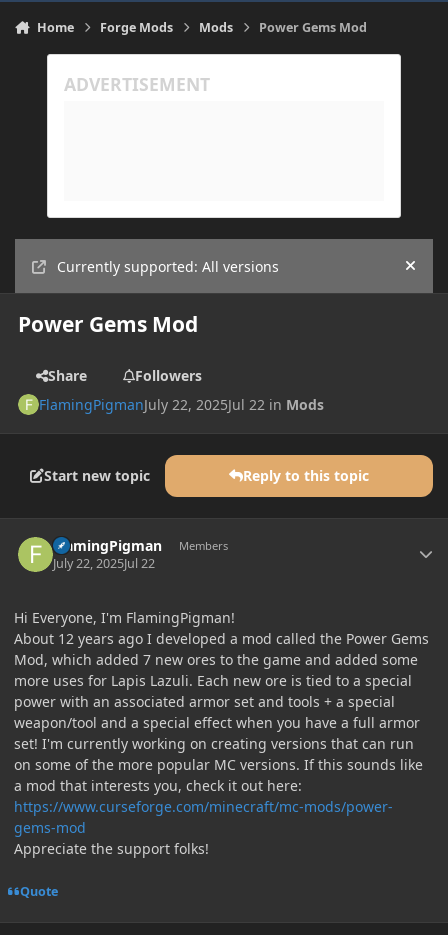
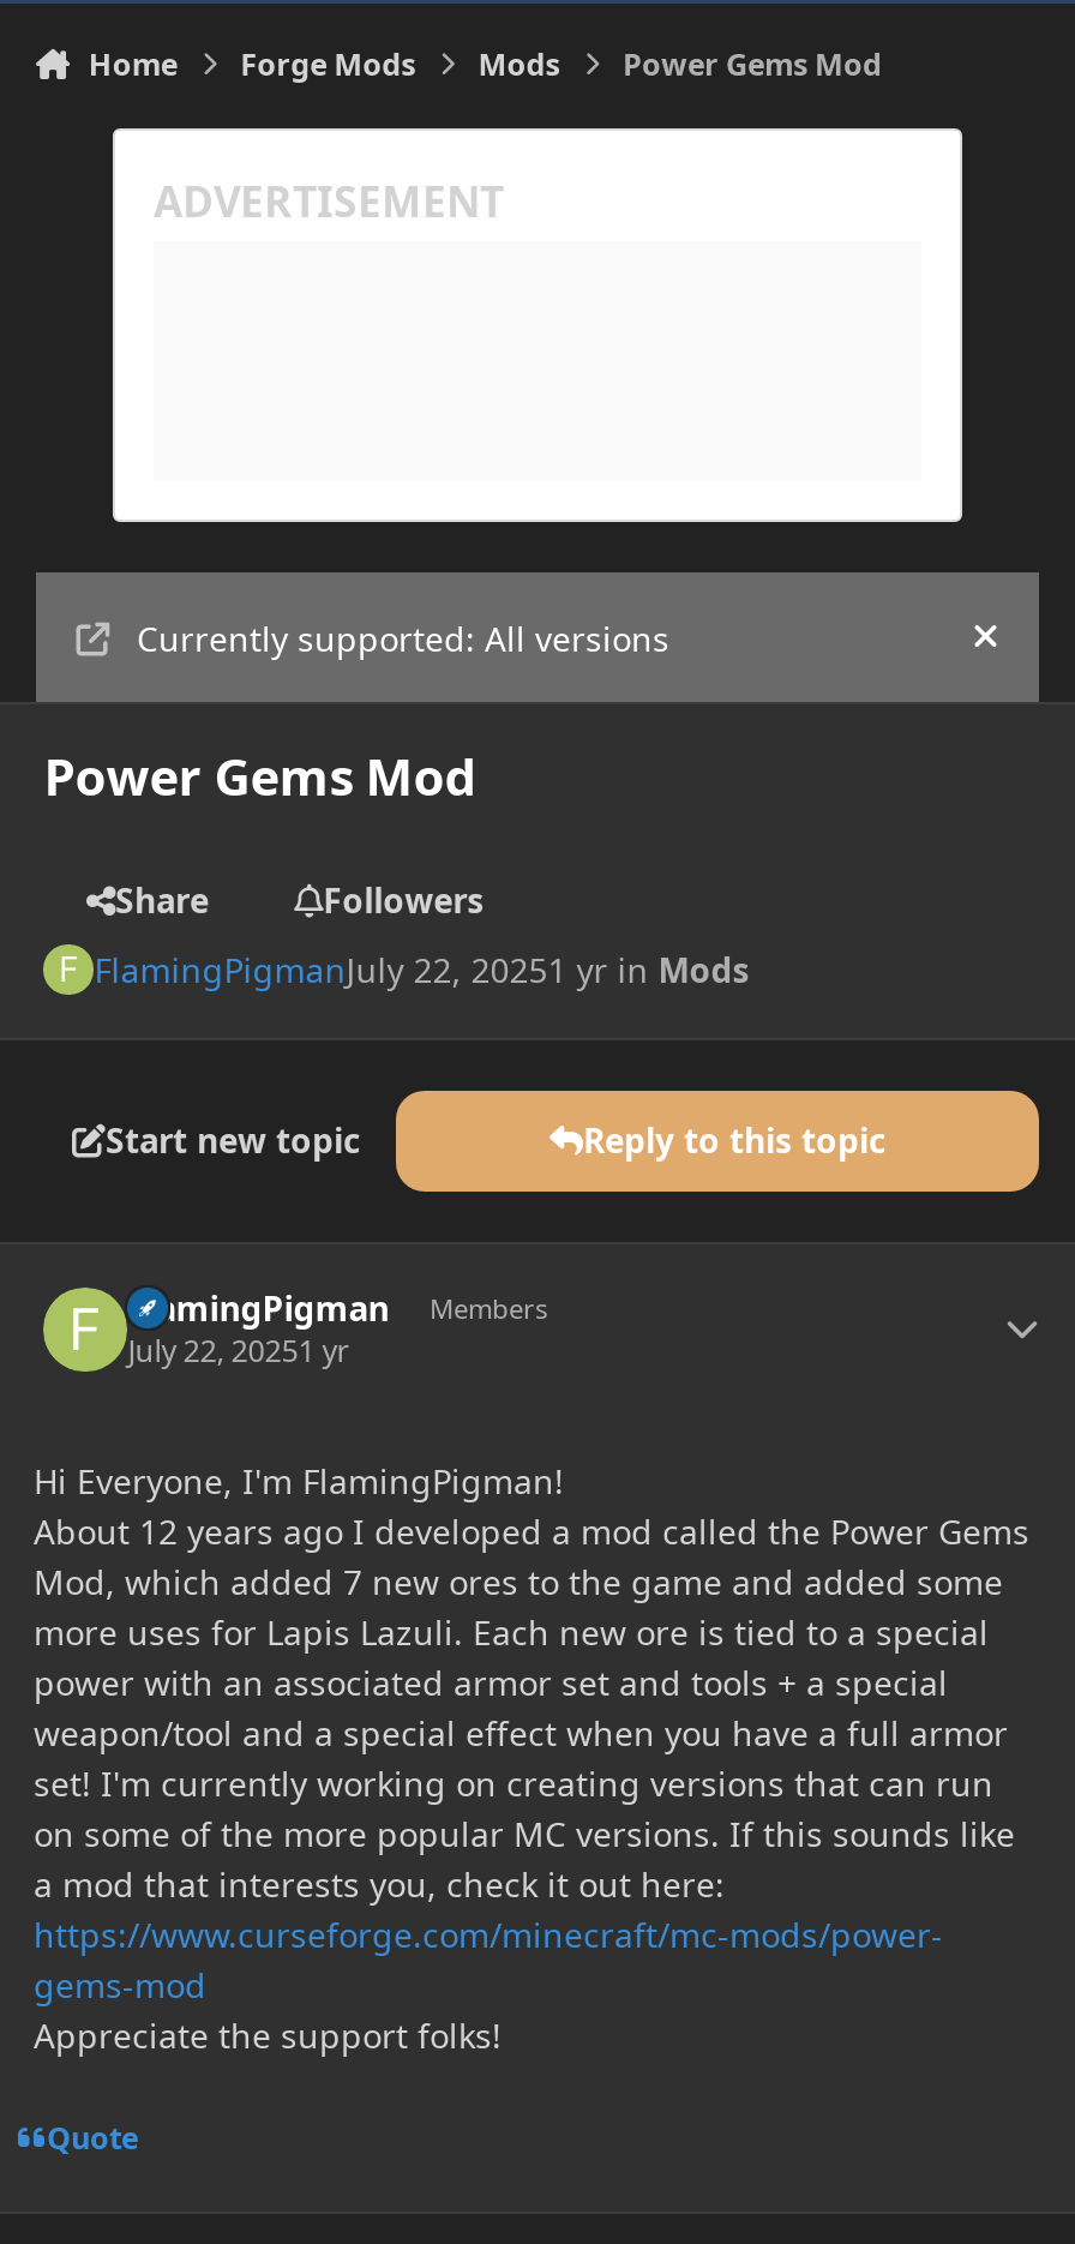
- FlamingPigmanJuly 22, 2025Jul 22 in Mods
+ FlamingPigmanJuly 22, 20251 yr in Mods

- July 22, 2025Jul 22
+ July 22, 20251 yr
